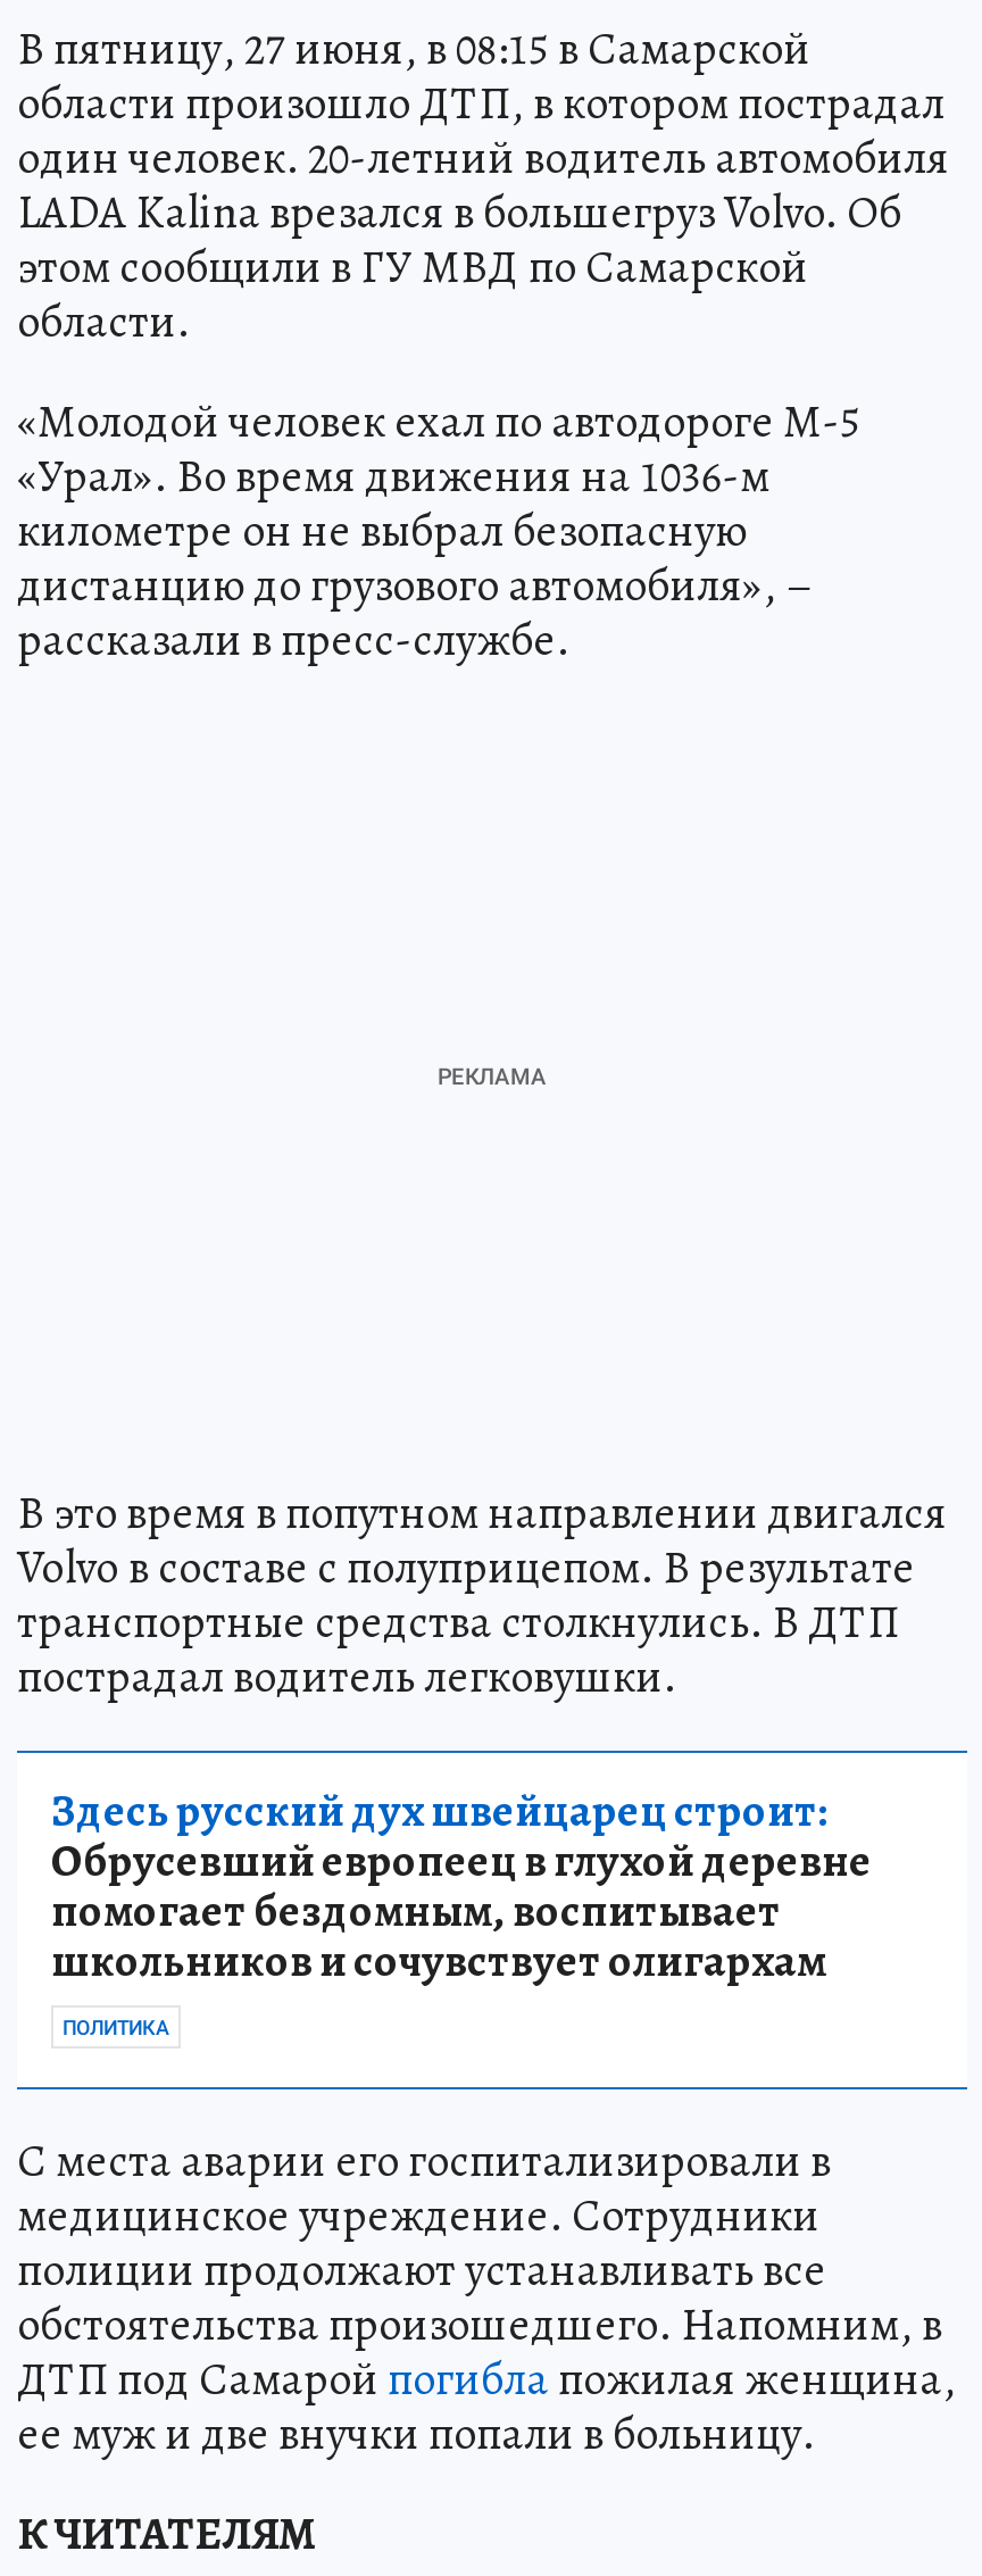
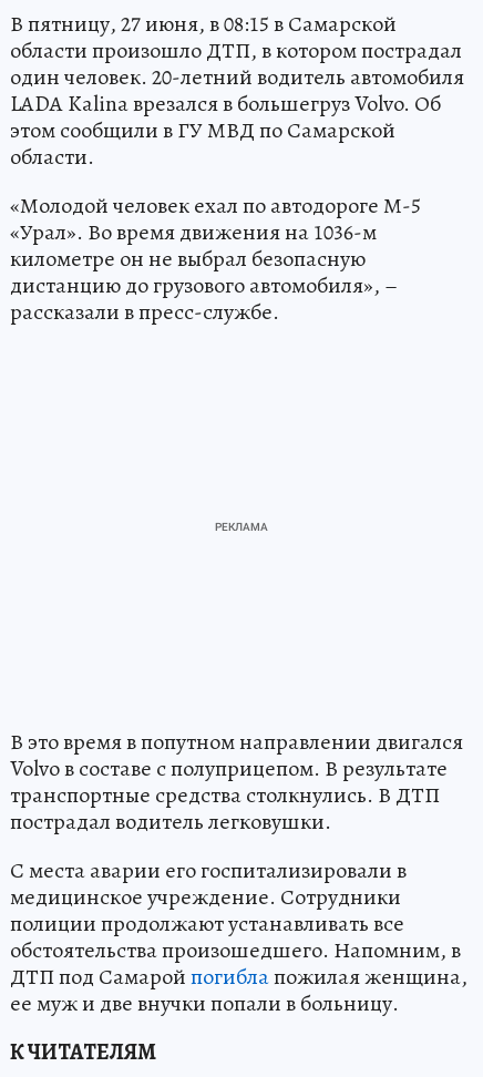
- Здесь русский дух швейцарец строит:
- Обрусевший европеец в глухой деревне
- помогает бездомным, воспитывает
- школьников и сочувствует олигархам
- ПОЛИТИКА
